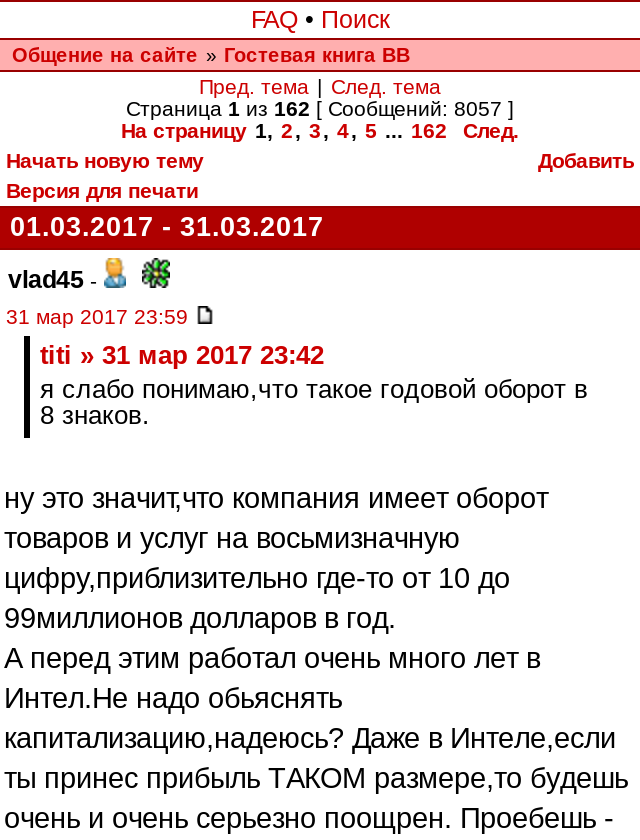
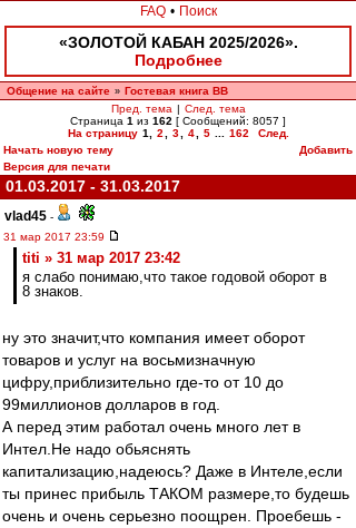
+ «ЗОЛОТОЙ КАБАН 2025/2026».
+ Подробнее
